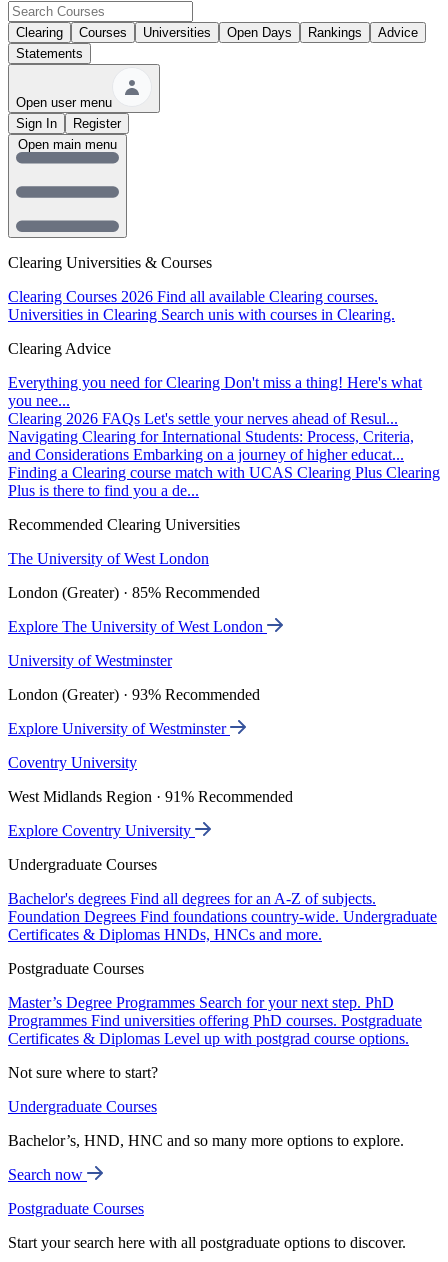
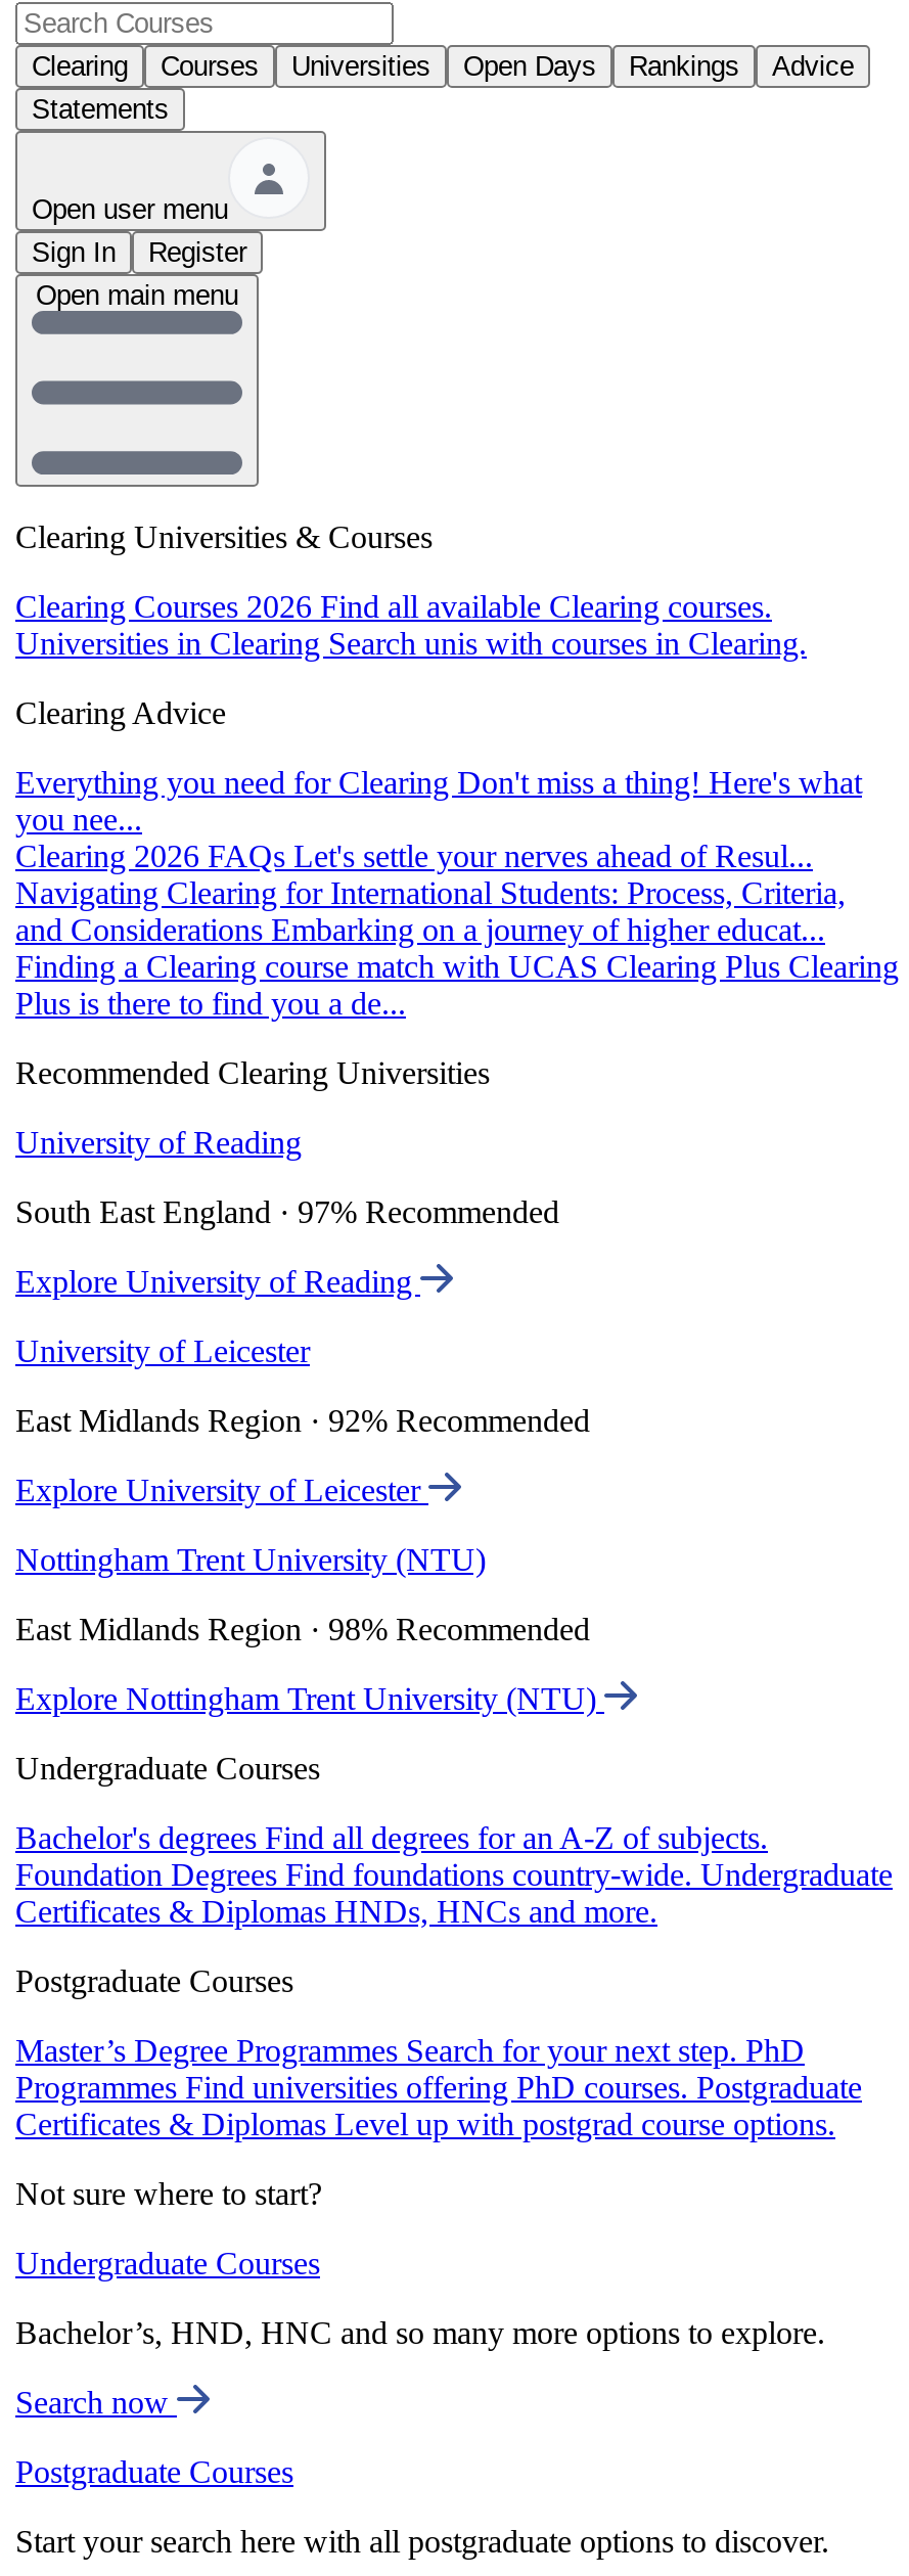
- The University of West London
+ University of Reading

- London (Greater) · 85% Recommended
+ South East England · 97% Recommended

- Explore The University of West London
+ Explore University of Reading

- University of Westminster
+ University of Leicester

- London (Greater) · 93% Recommended
+ East Midlands Region · 92% Recommended

- Explore University of Westminster
+ Explore University of Leicester

- Coventry University
+ Nottingham Trent University (NTU)

- West Midlands Region · 91% Recommended
+ East Midlands Region · 98% Recommended

- Explore Coventry University
+ Explore Nottingham Trent University (NTU)
